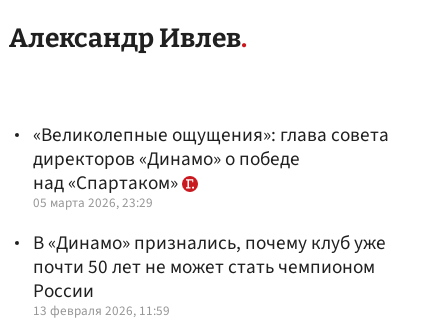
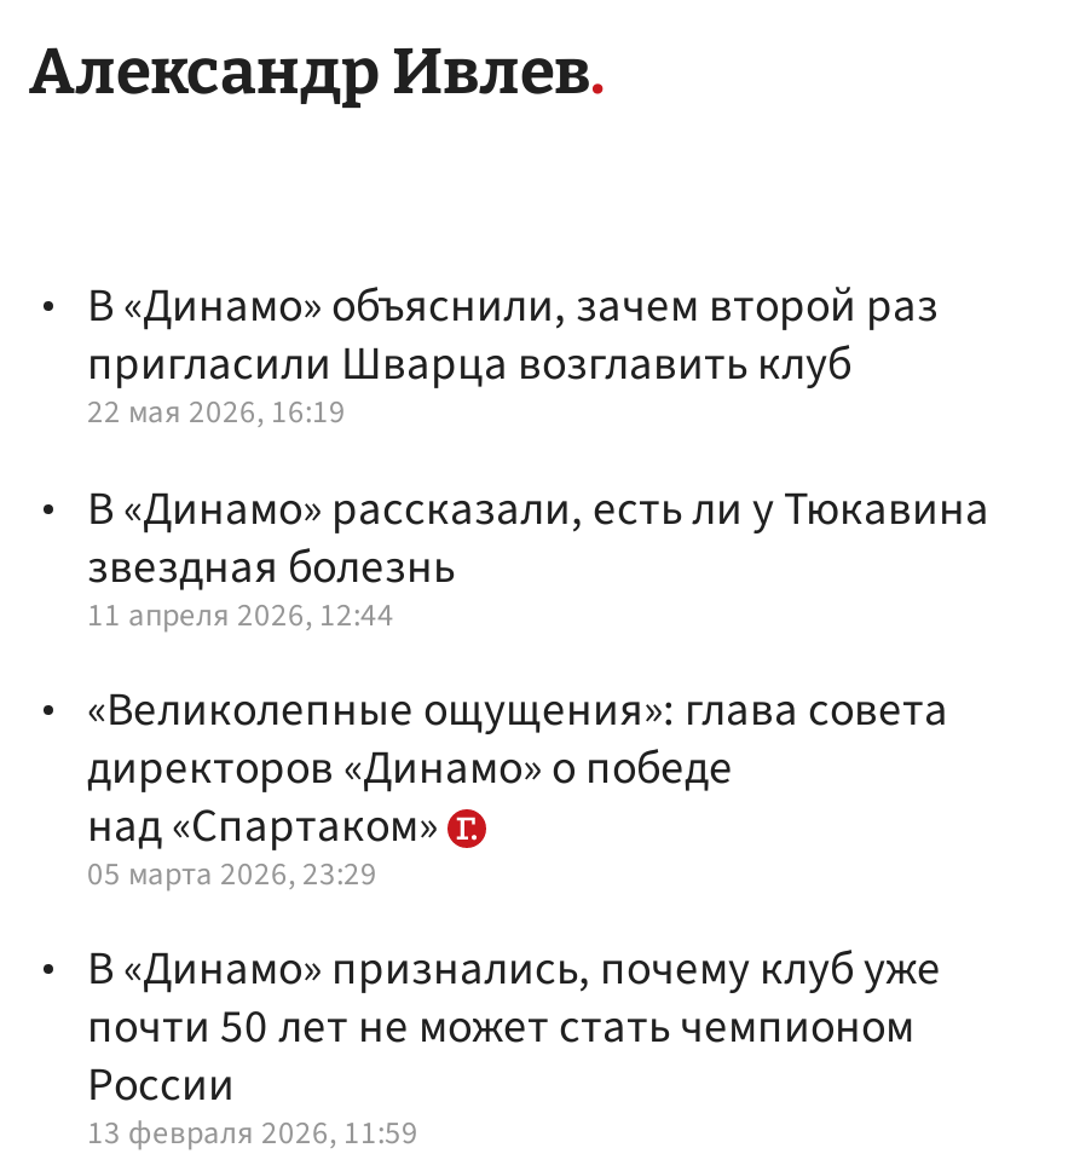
+ В «Динамо» объяснили, зачем второй раз
+ пригласили Шварца возглавить клуб
+ 22 мая 2026, 16:19
+ В «Динамо» рассказали, есть ли у Тюкавина
+ звездная болезнь
+ 11 апреля 2026, 12:44
